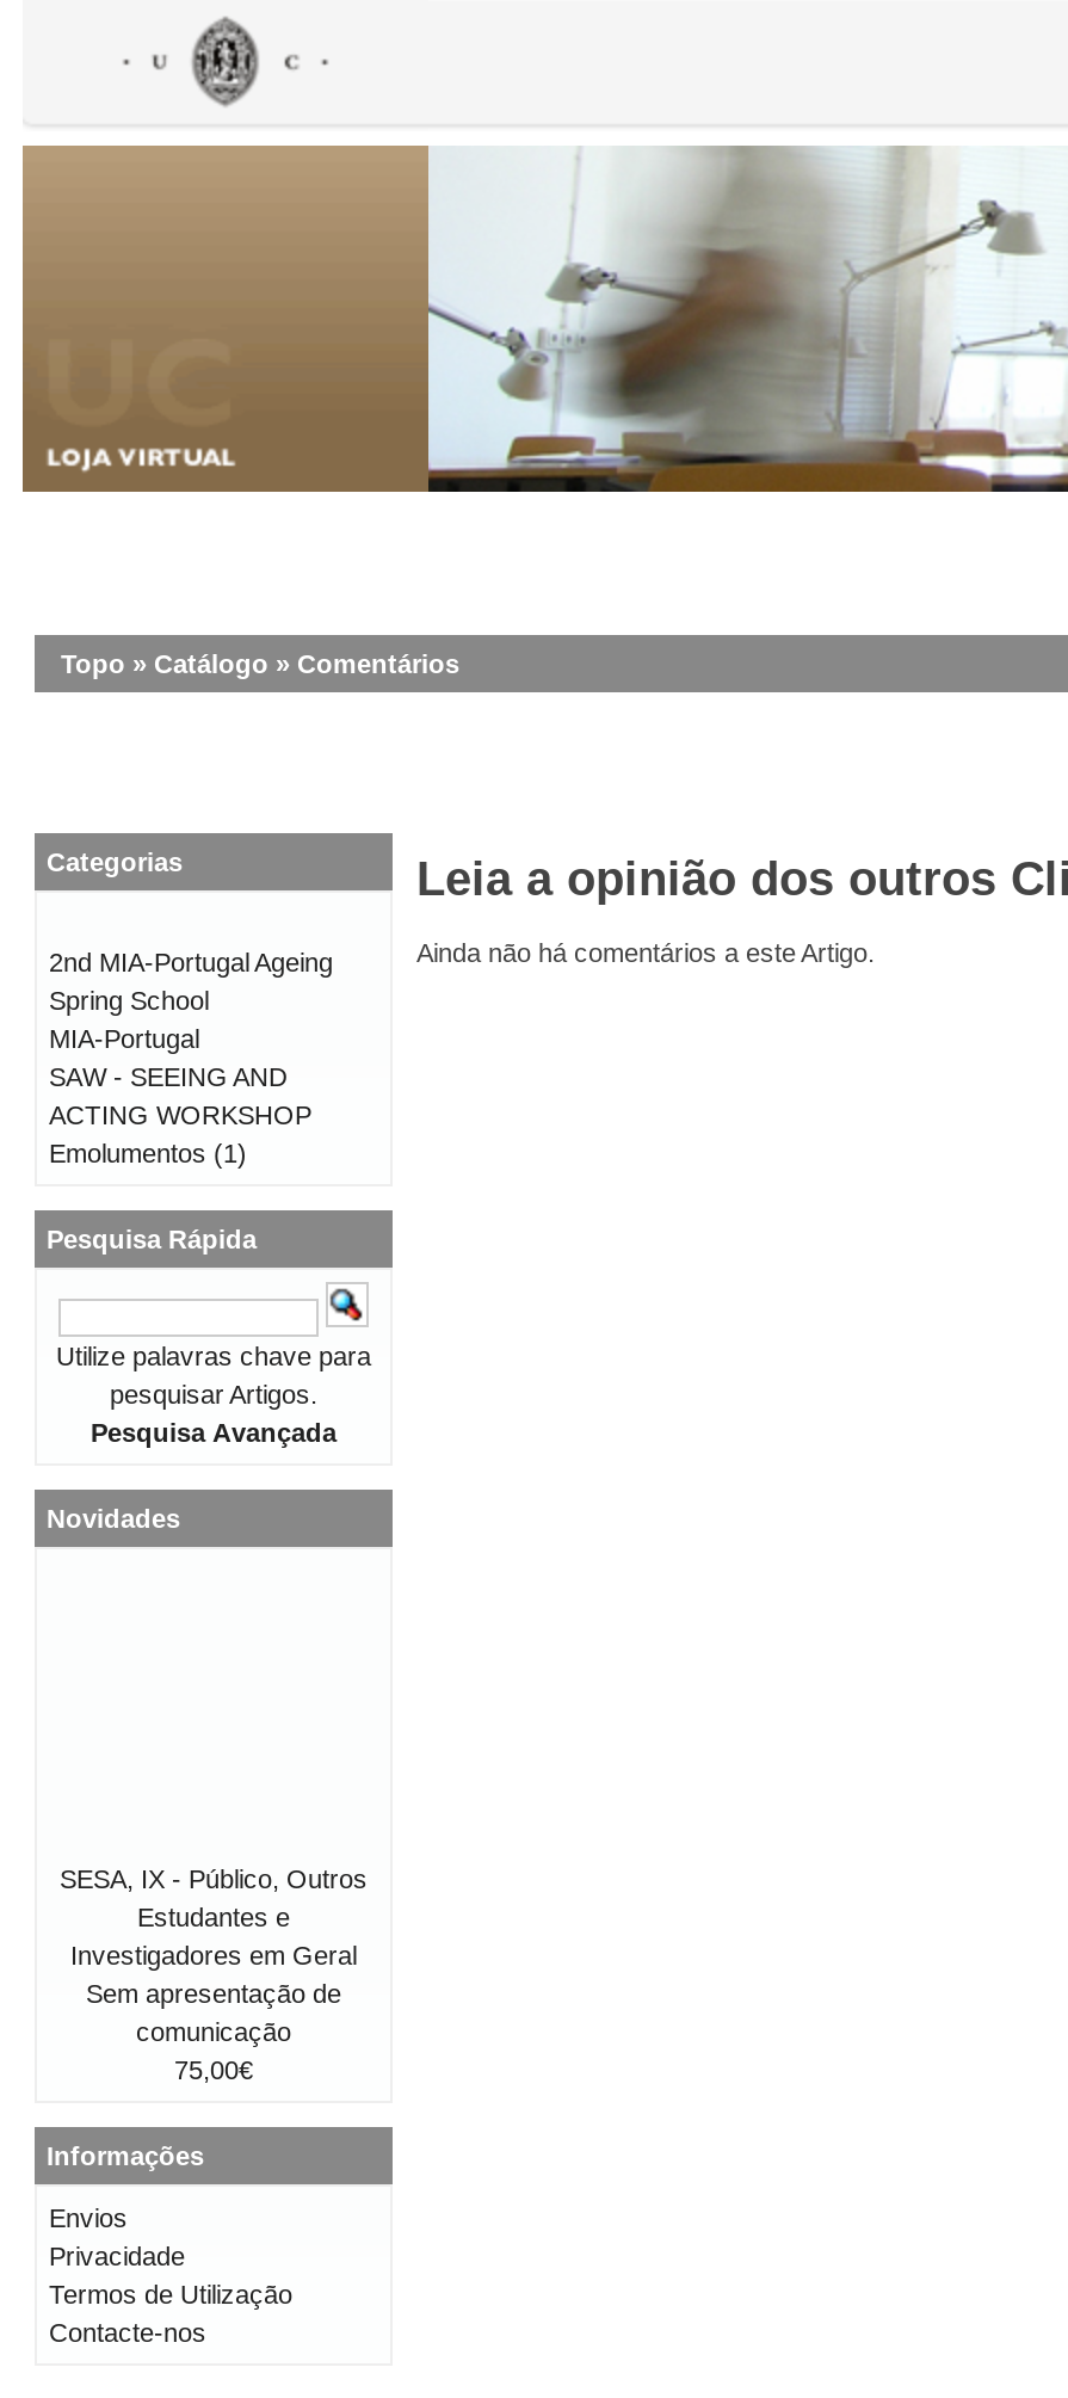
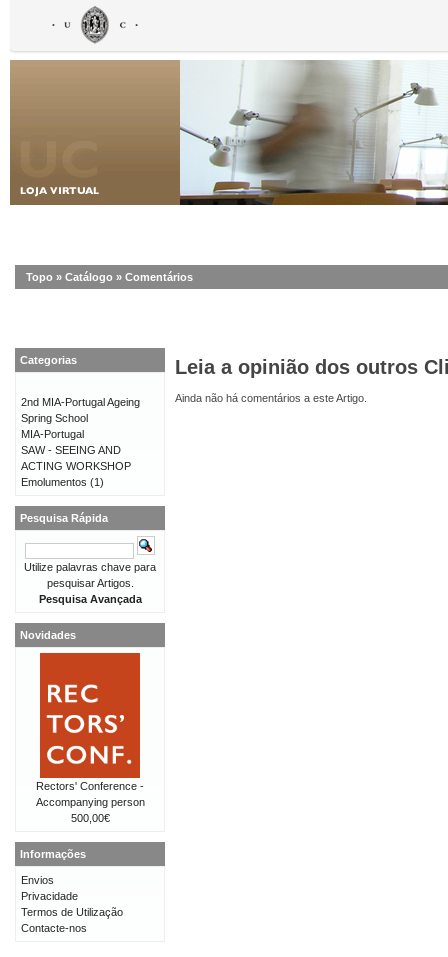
+ [image]

- SESA, IX - Público, Outros
- Estudantes e
- Investigadores em Geral
- Sem apresentação de
- comunicação
- 75,00€
+ Rectors' Conference -
+ Accompanying person
+ 500,00€
